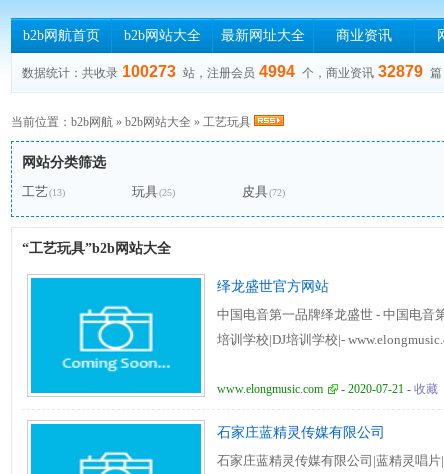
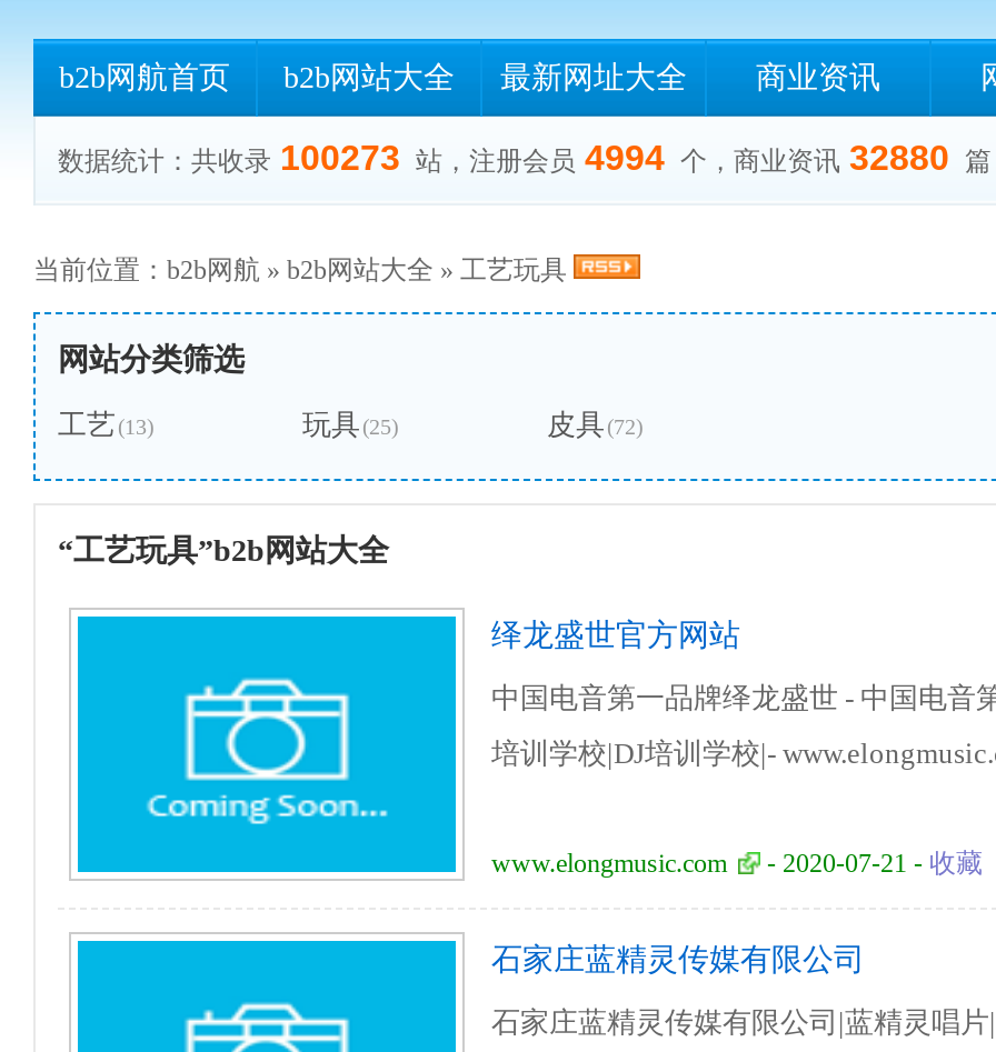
- 数据统计：共收录100273 站，注册会员4994 个，商业资讯32879 篇
+ 数据统计：共收录100273 站，注册会员4994 个，商业资讯32880 篇
